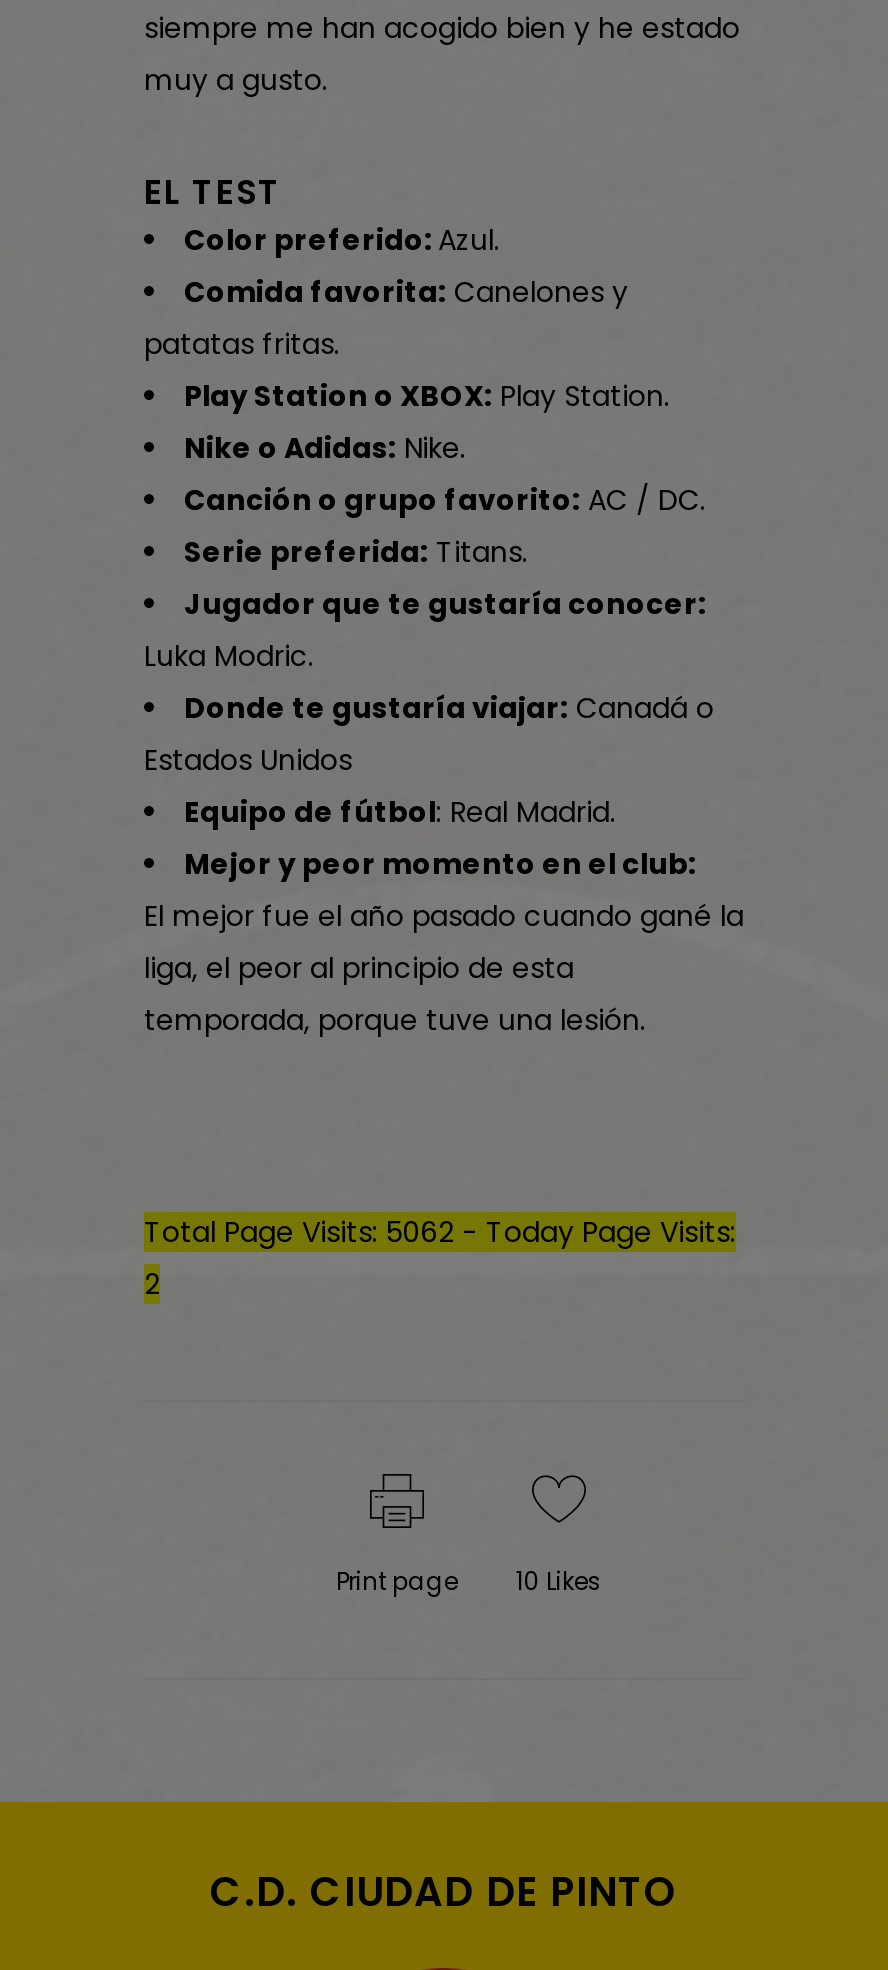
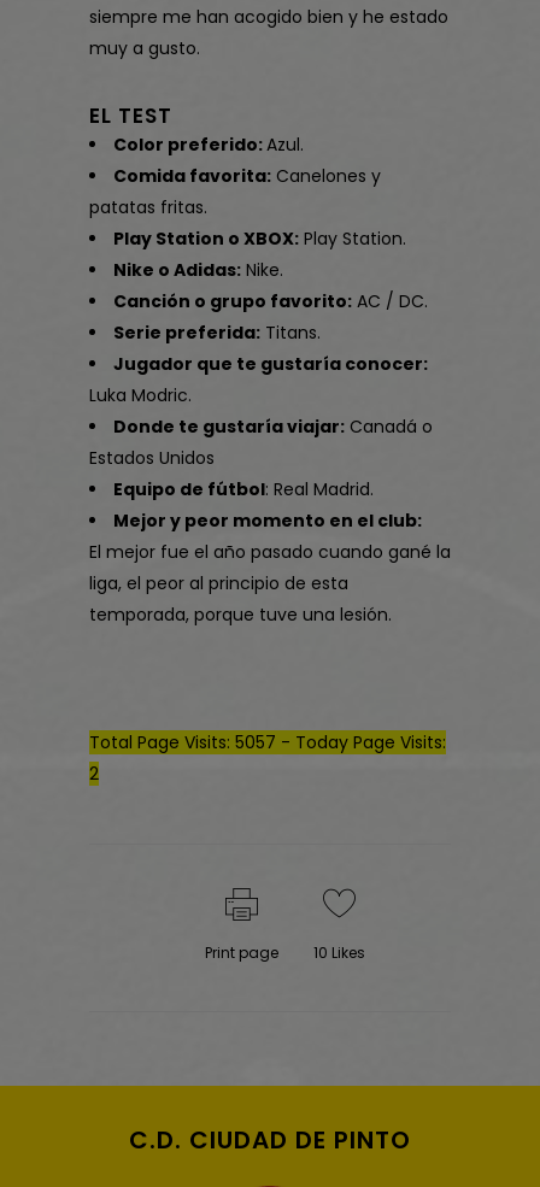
- Total Page Visits: 5062 - Today Page Visits:
+ Total Page Visits: 5057 - Today Page Visits:
